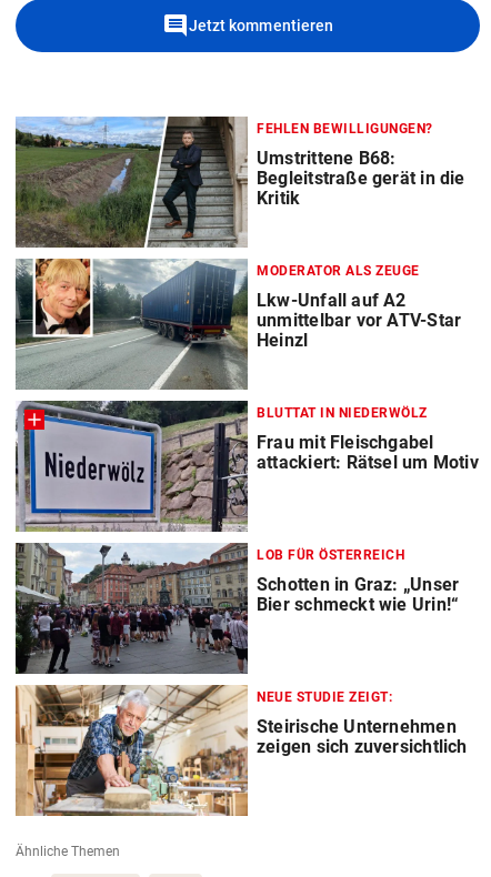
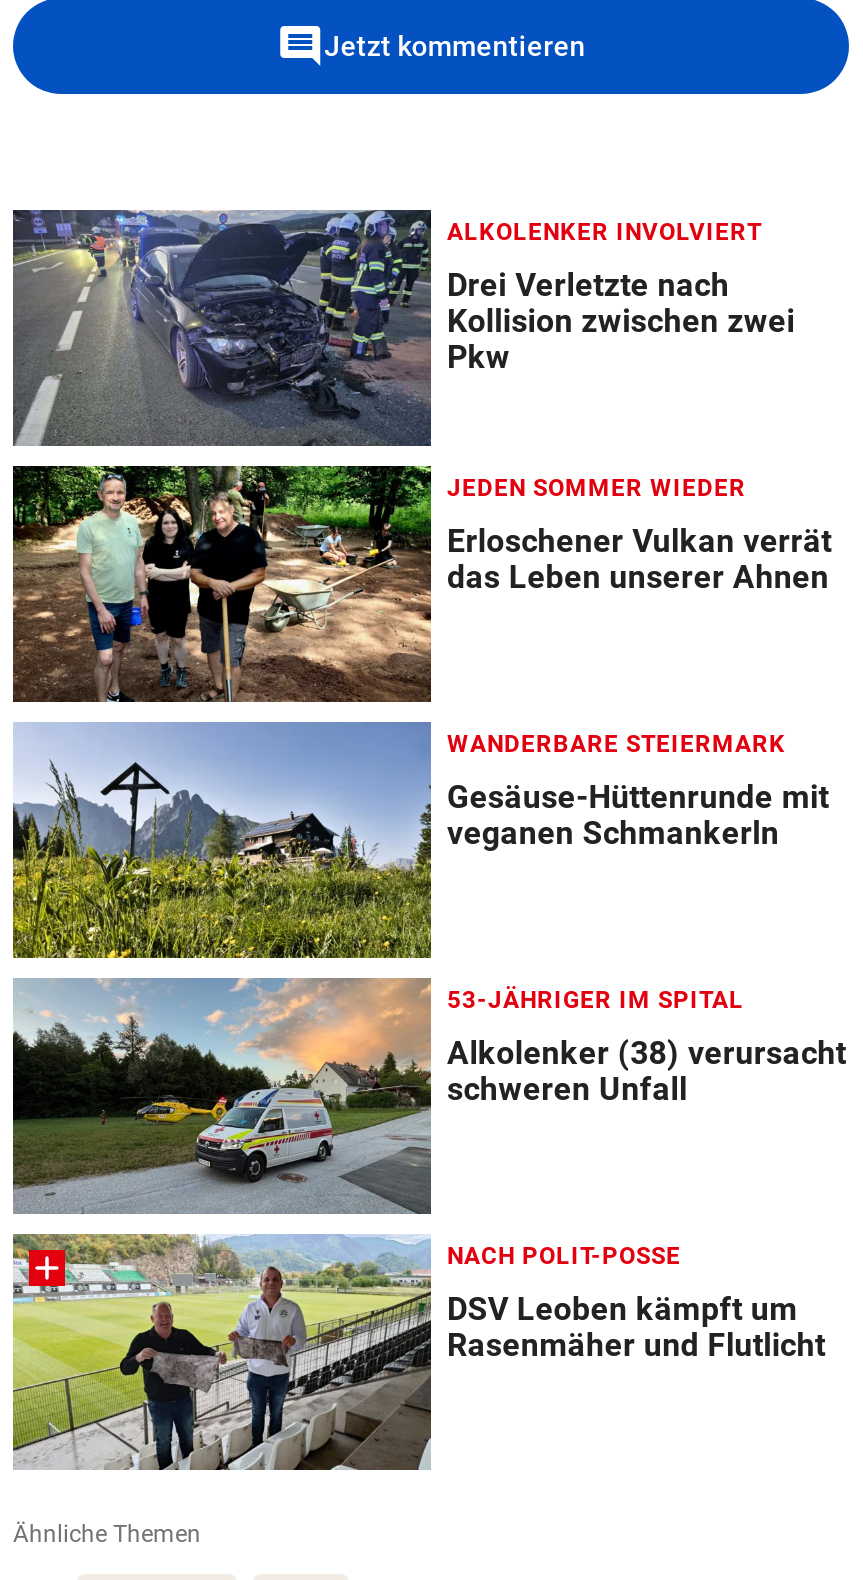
- [image]
- FEHLEN BEWILLIGUNGEN?
+ [image]
+ ALKOLENKER INVOLVIERT

- Umstrittene B68:
- Begleitstraße gerät in die
- Kritik
+ Drei Verletzte nach
+ Kollision zwischen zwei
+ Pkw

- [image]
- MODERATOR ALS ZEUGE
+ [image]
+ JEDEN SOMMER WIEDER

- Lkw-Unfall auf A2
- unmittelbar vor ATV-Star
- Heinzl
+ Erloschener Vulkan verrät
+ das Leben unserer Ahnen

- [image]
- BLUTTAT IN NIEDERWÖLZ
+ [image]
+ WANDERBARE STEIERMARK

- Frau mit Fleischgabel
- attackiert: Rätsel um Motiv
+ Gesäuse-Hüttenrunde mit
+ veganen Schmankerln

- [image]
- LOB FÜR ÖSTERREICH
+ [image]
+ 53-JÄHRIGER IM SPITAL

- Schotten in Graz: „Unser
- Bier schmeckt wie Urin!“
+ Alkolenker (38) verursacht
+ schweren Unfall

- [image]
- NEUE STUDIE ZEIGT:
+ [image]
+ NACH POLIT-POSSE

- Steirische Unternehmen
- zeigen sich zuversichtlich
+ DSV Leoben kämpft um
+ Rasenmäher und Flutlicht
